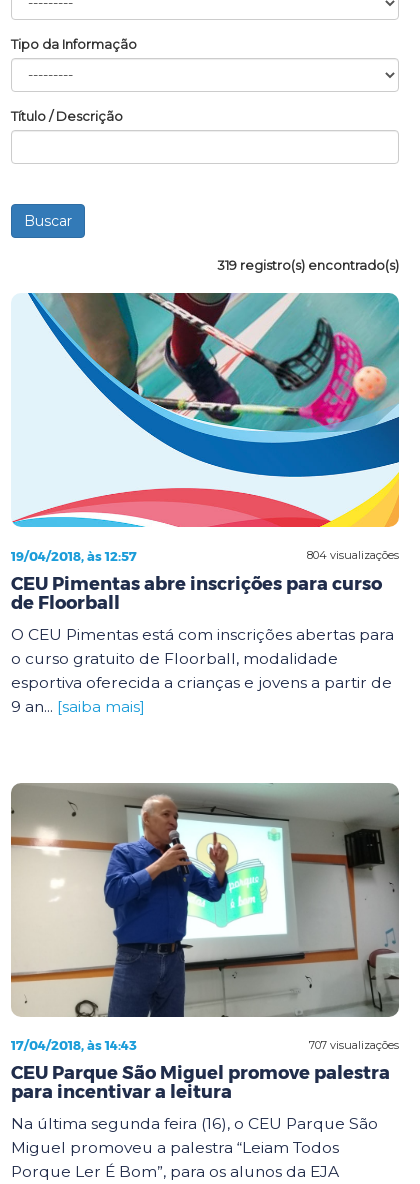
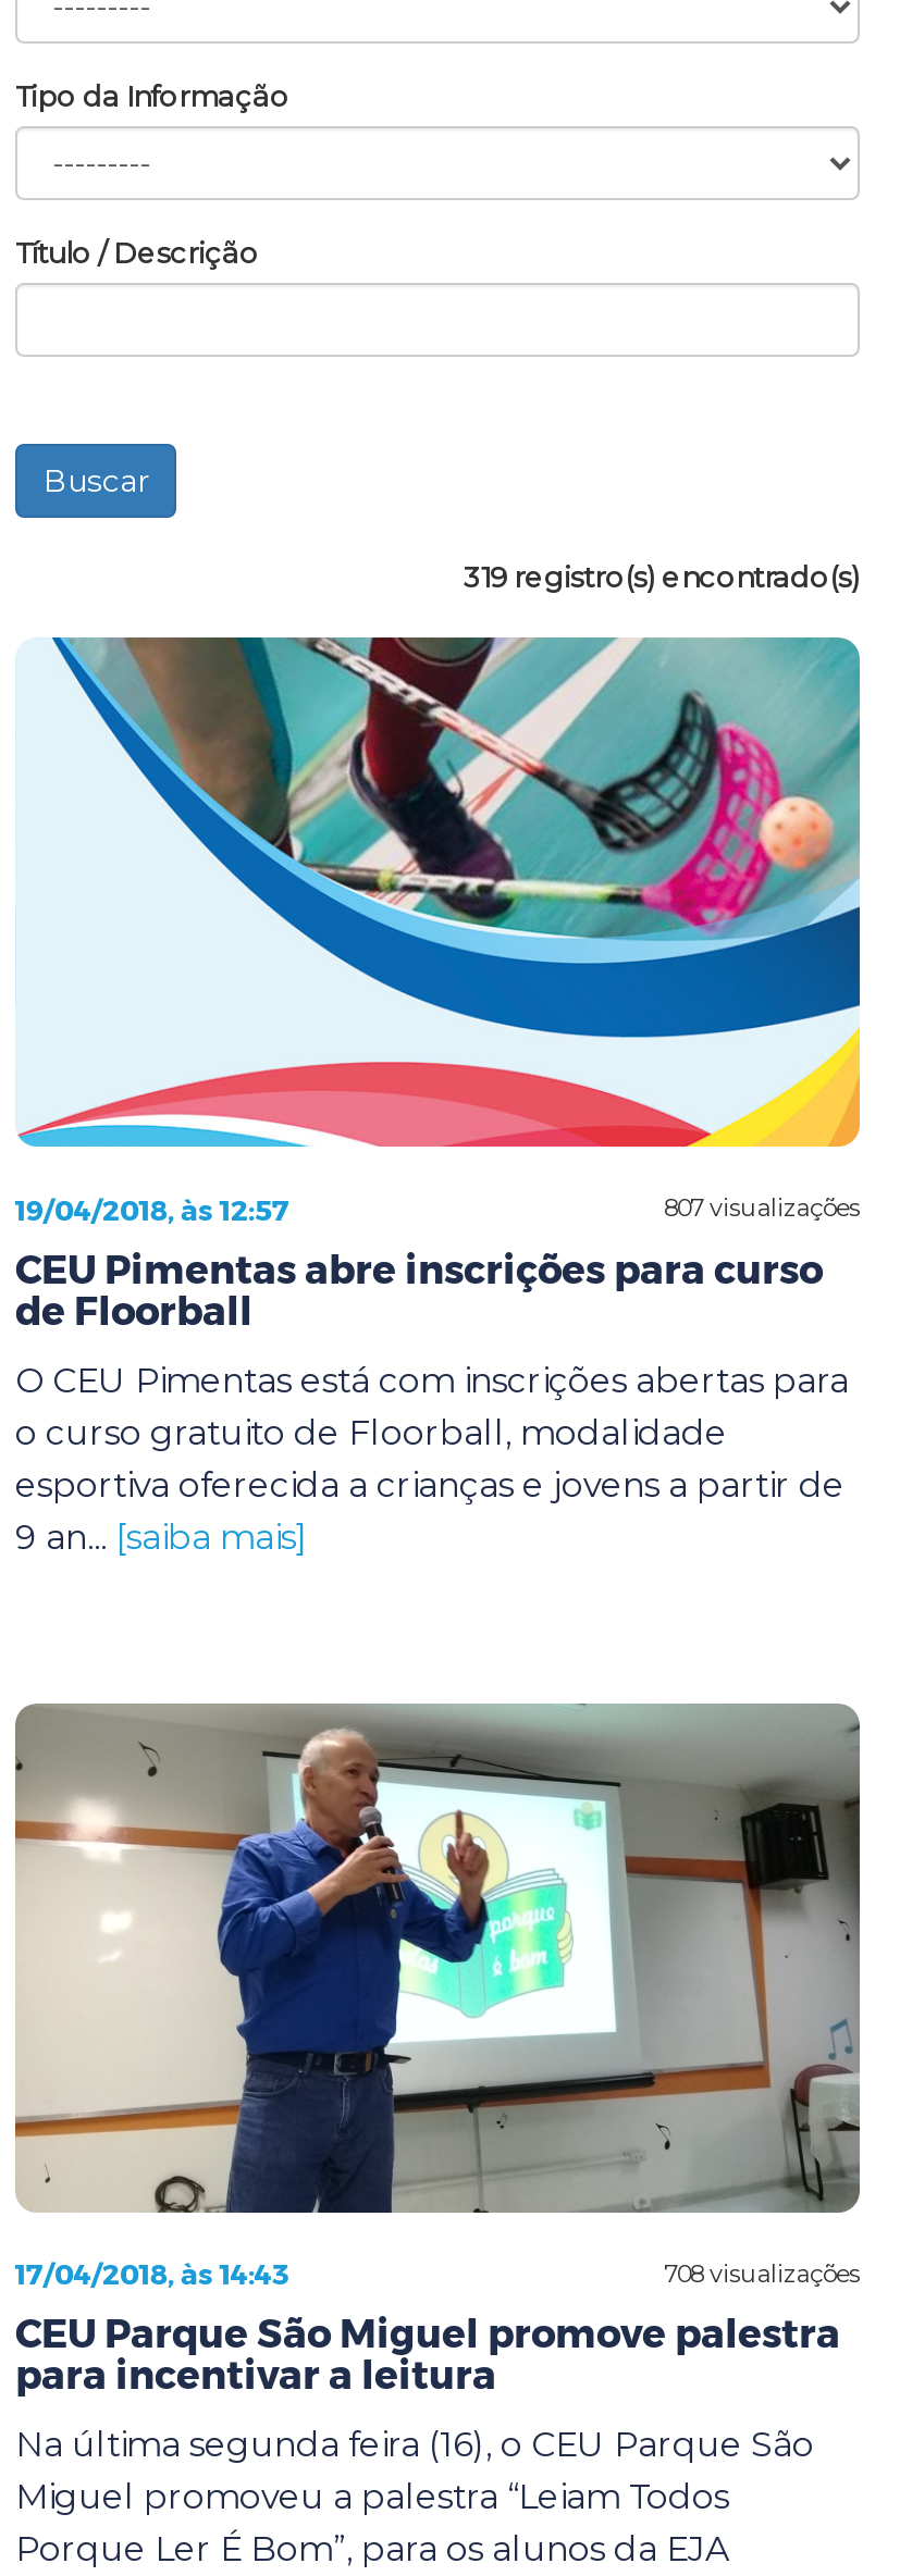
- 804 visualizações
+ 807 visualizações

- 707 visualizações
+ 708 visualizações
